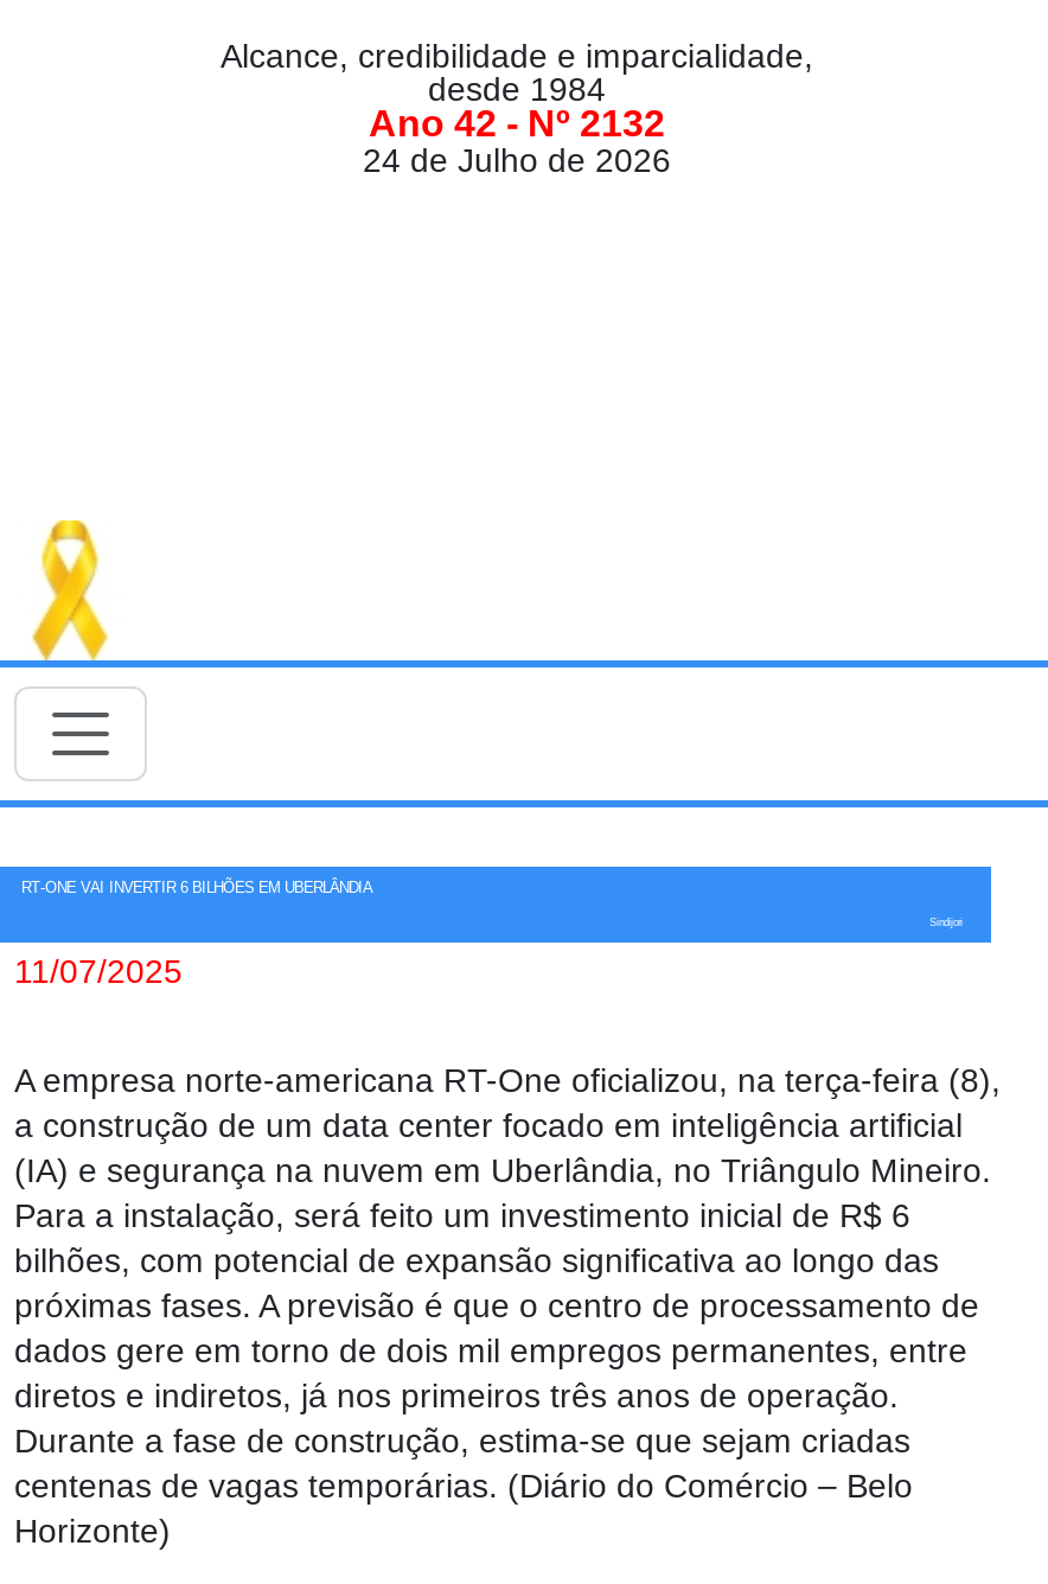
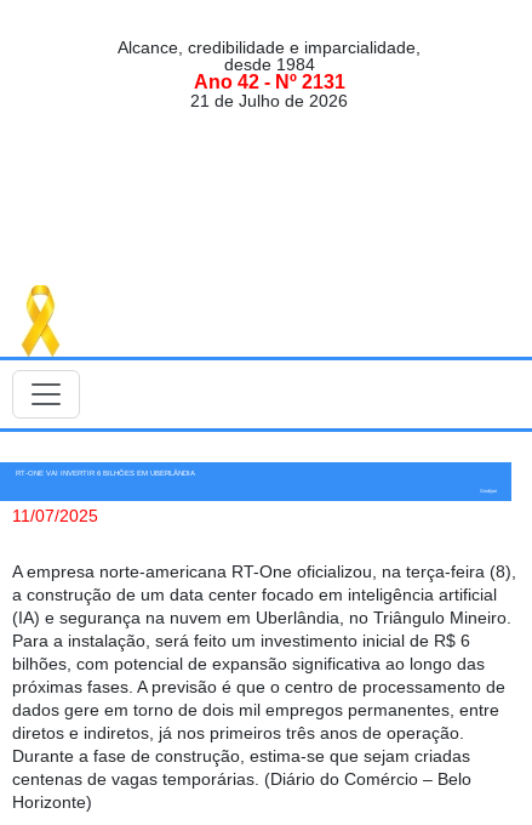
- Ano 42 - Nº 2132
+ Ano 42 - Nº 2131

- 24 de Julho de 2026
+ 21 de Julho de 2026
